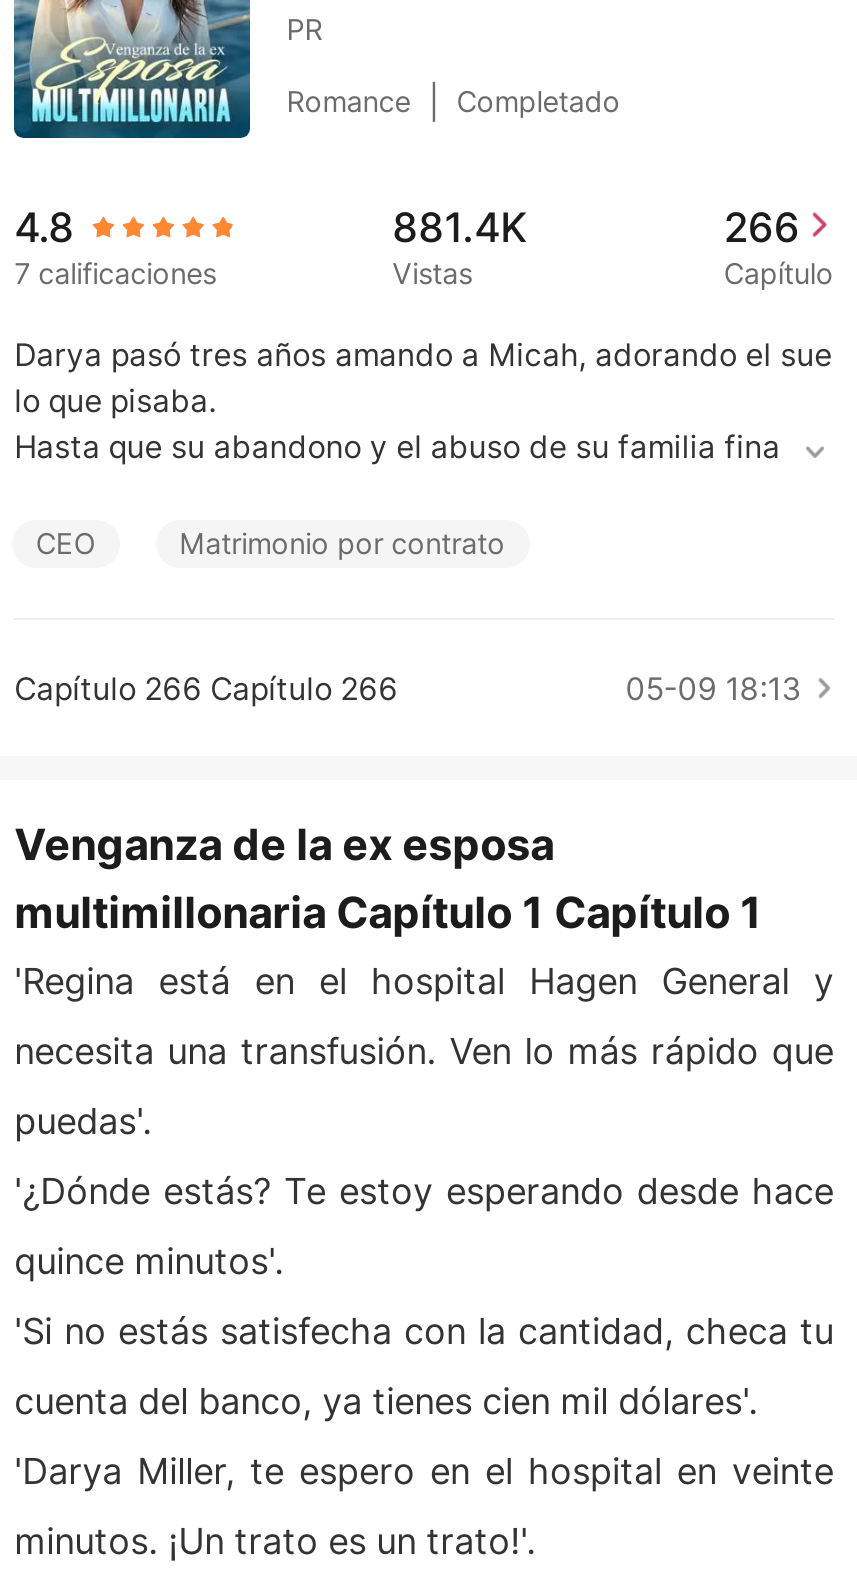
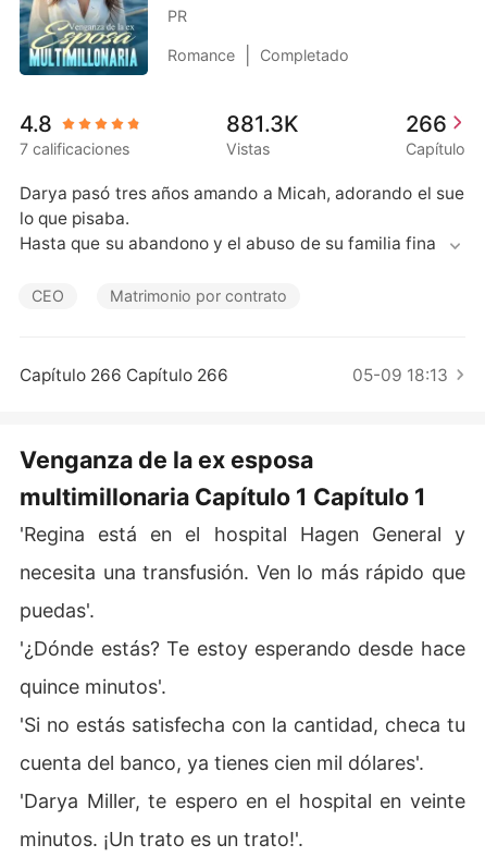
- 881.4K
+ 881.3K
